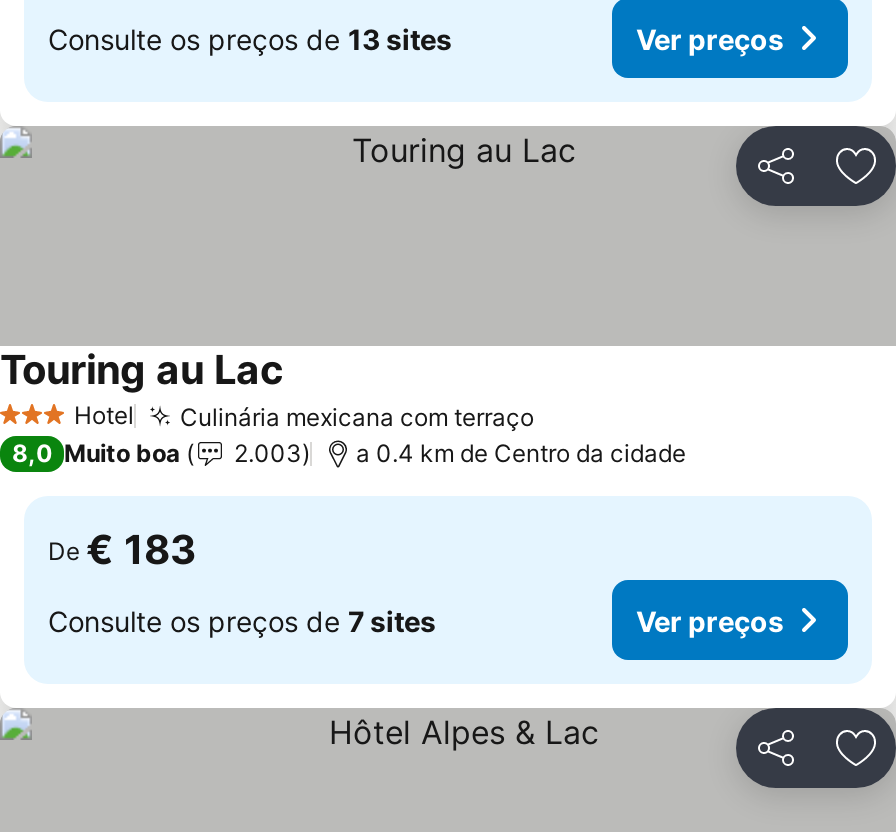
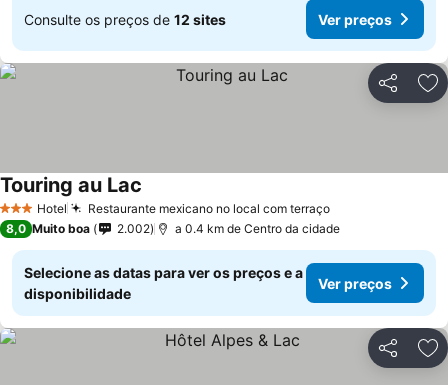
- Consulte os preços de 13 sites
+ Consulte os preços de 12 sites

- Culinária mexicana com terraço
+ Restaurante mexicano no local com terraço

- 2.003
+ 2.002

- De € 183
- Consulte os preços de 7 sites
+ Selecione as datas para ver os preços e a
+ disponibilidade
